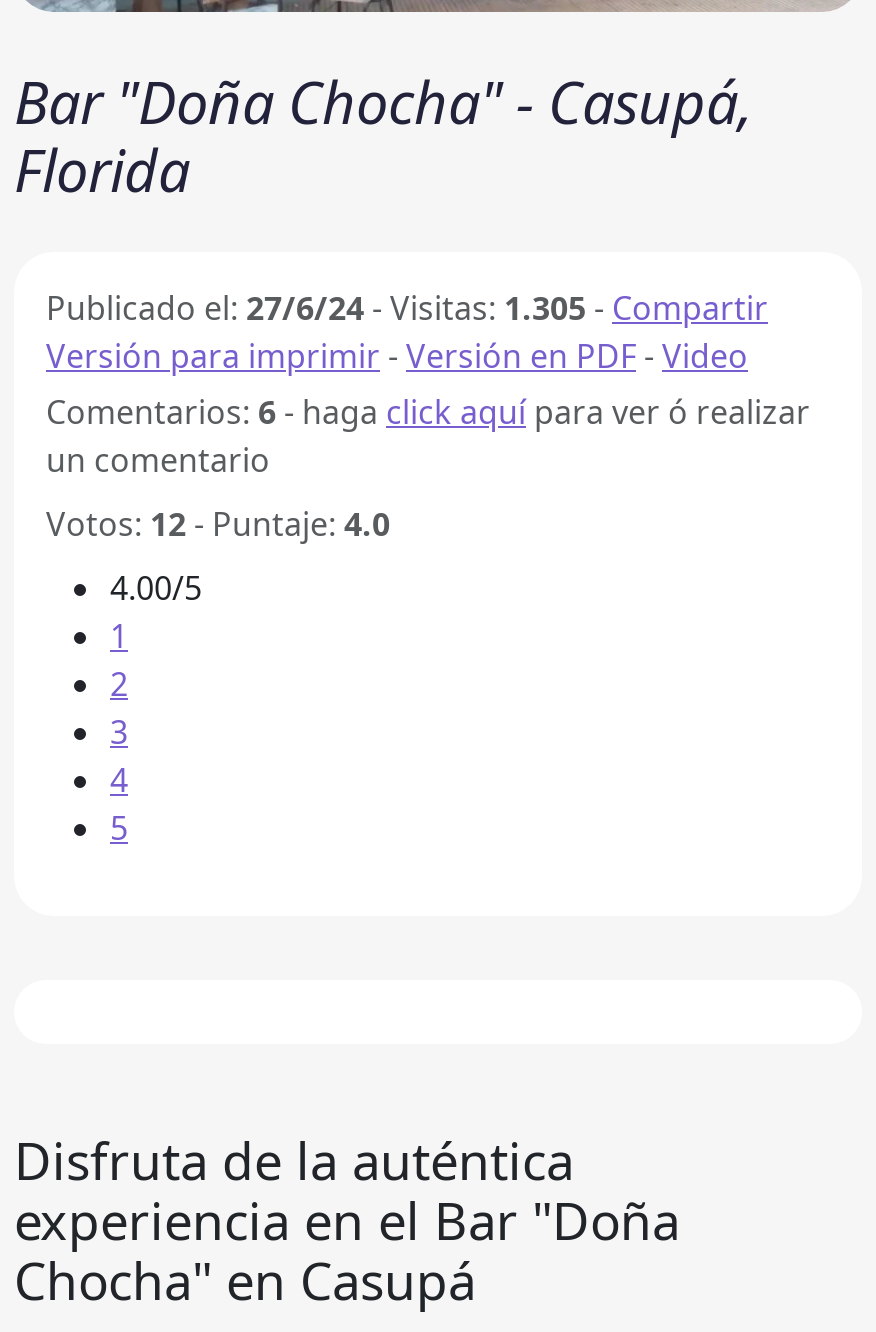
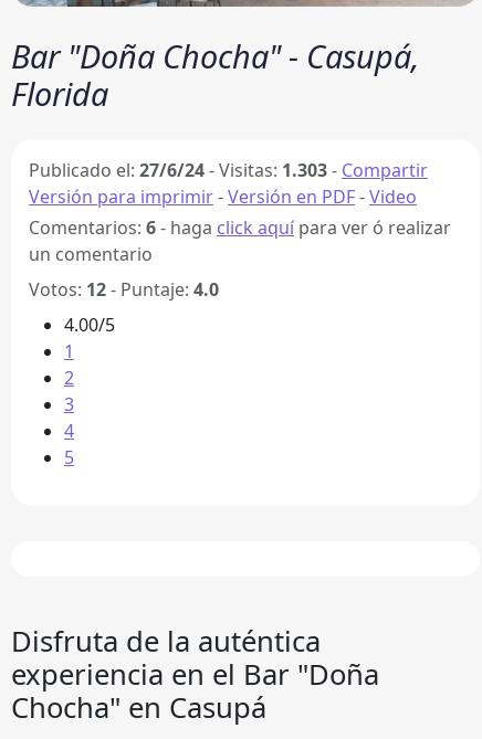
- Publicado el: 27/6/24 - Visitas: 1.305 - Compartir
+ Publicado el: 27/6/24 - Visitas: 1.303 - Compartir
